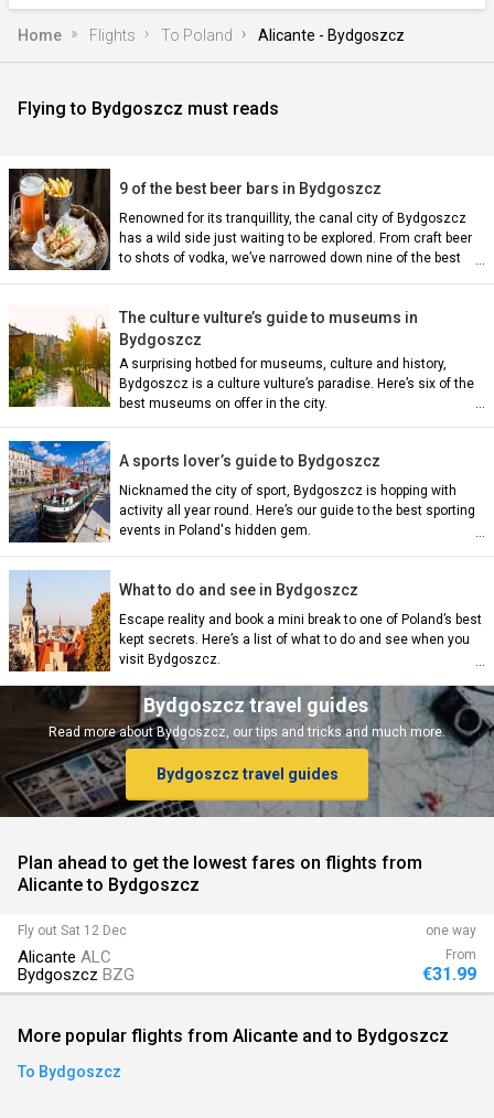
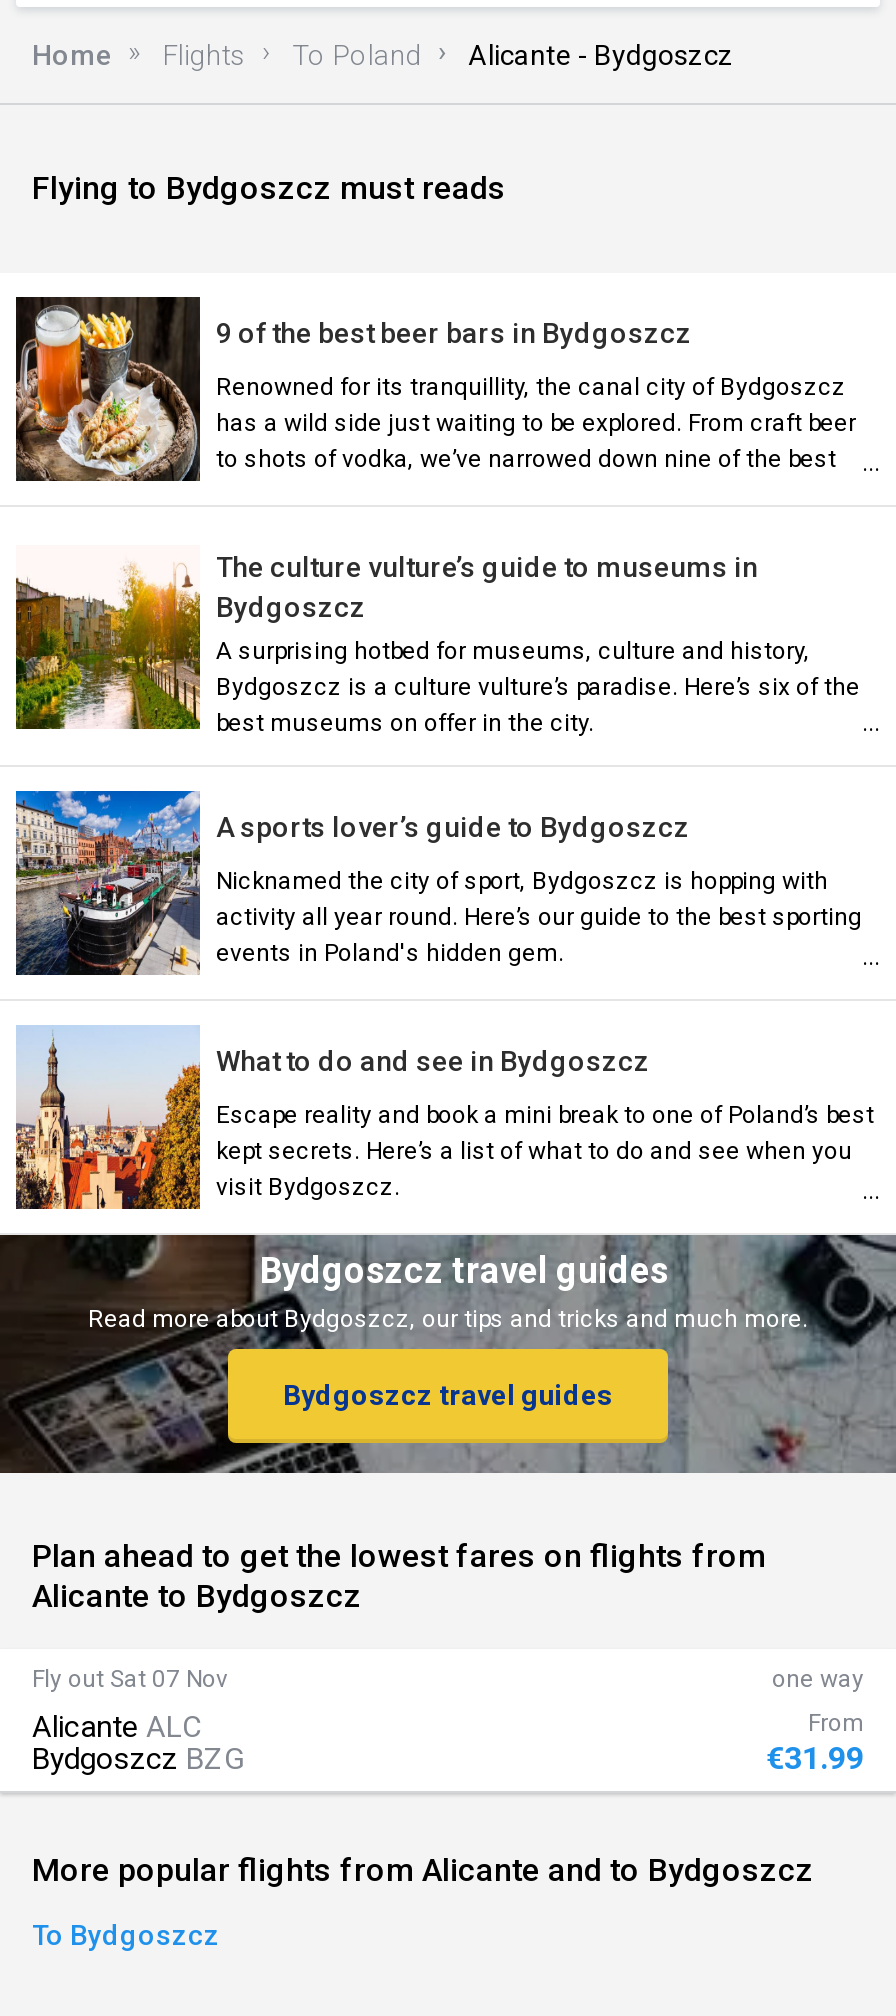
- Fly out Sat 12 Dec
+ Fly out Sat 07 Nov
